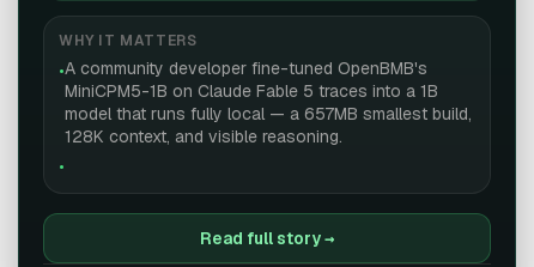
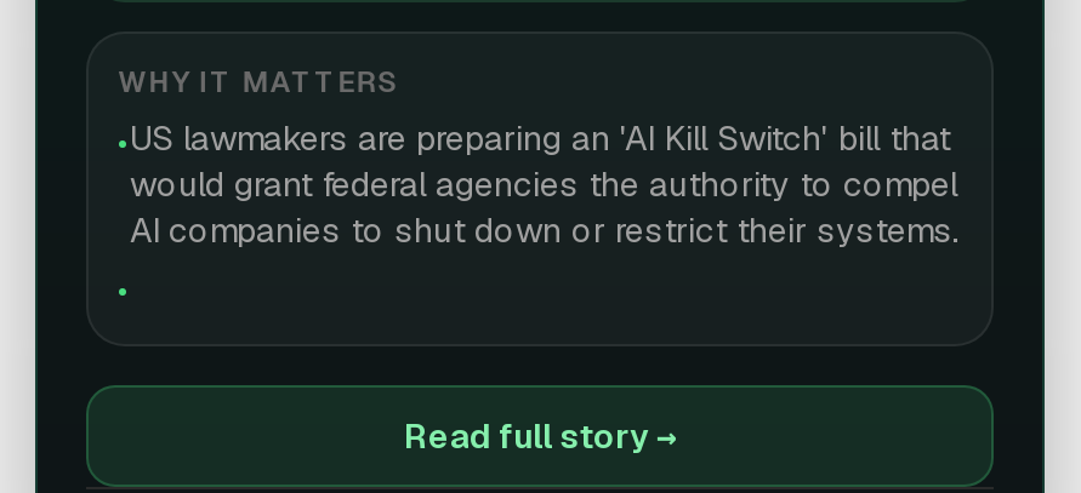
- •A community developer fine-tuned OpenBMB's
- MiniCPM5-1B on Claude Fable 5 traces into a 1B
- model that runs fully local — a 657MB smallest build,
- 128K context, and visible reasoning.
+ •US lawmakers are preparing an 'AI Kill Switch' bill that
+ would grant federal agencies the authority to compel
+ AI companies to shut down or restrict their systems.
